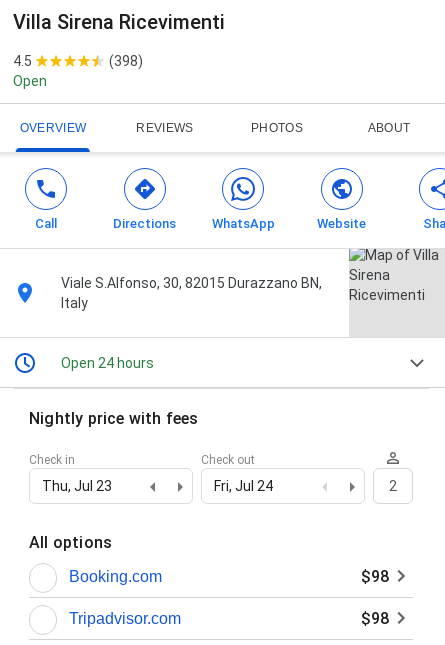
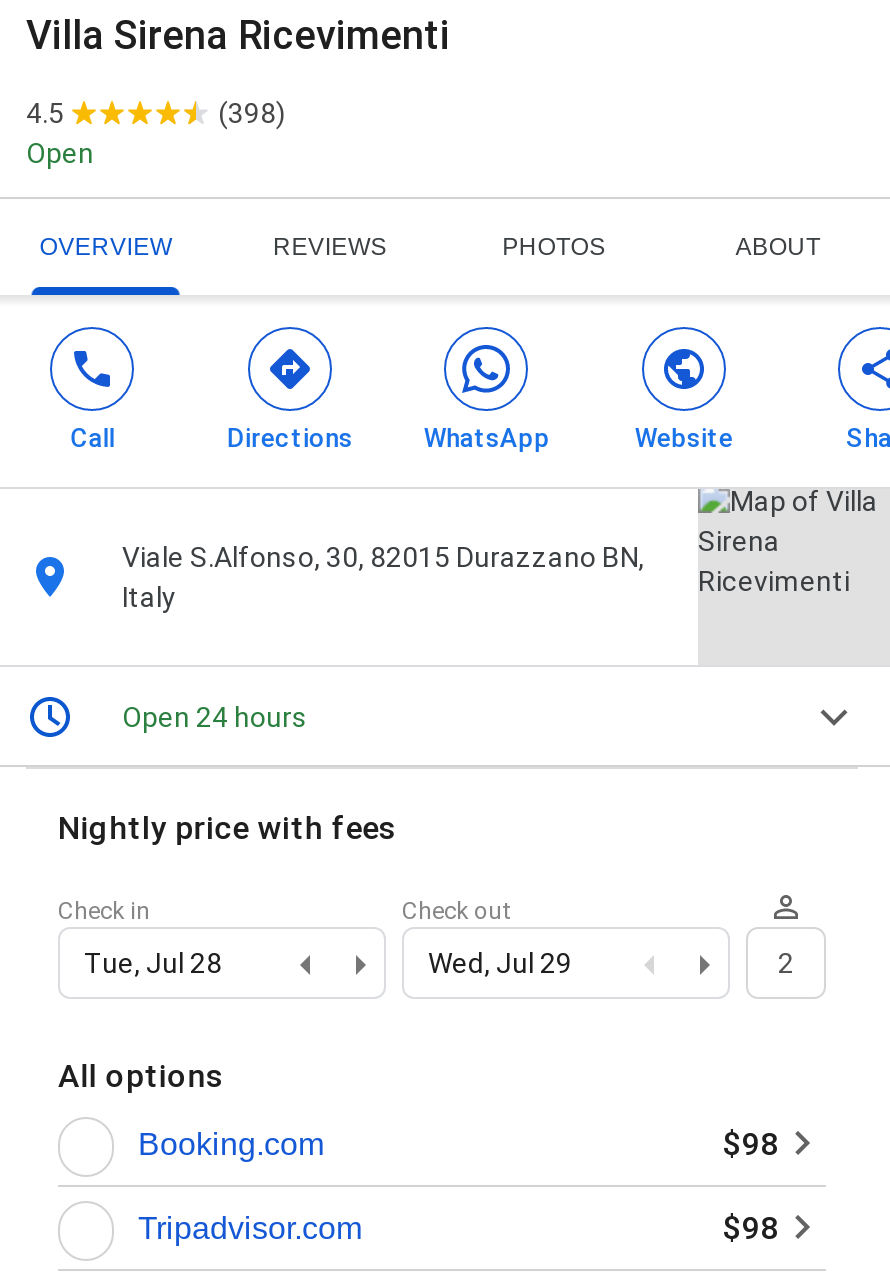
- Thu, Jul 23
+ Tue, Jul 28

- Fri, Jul 24
+ Wed, Jul 29
